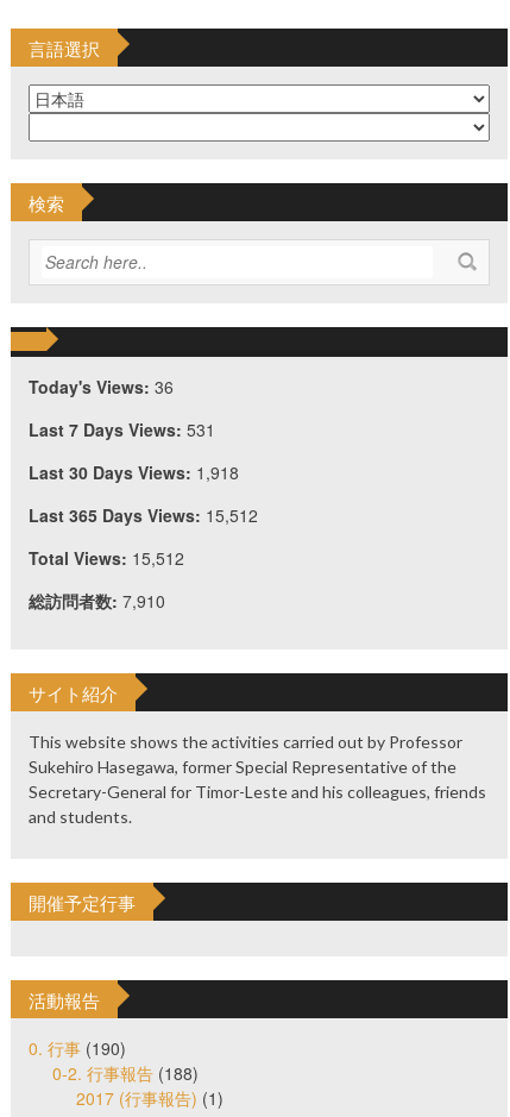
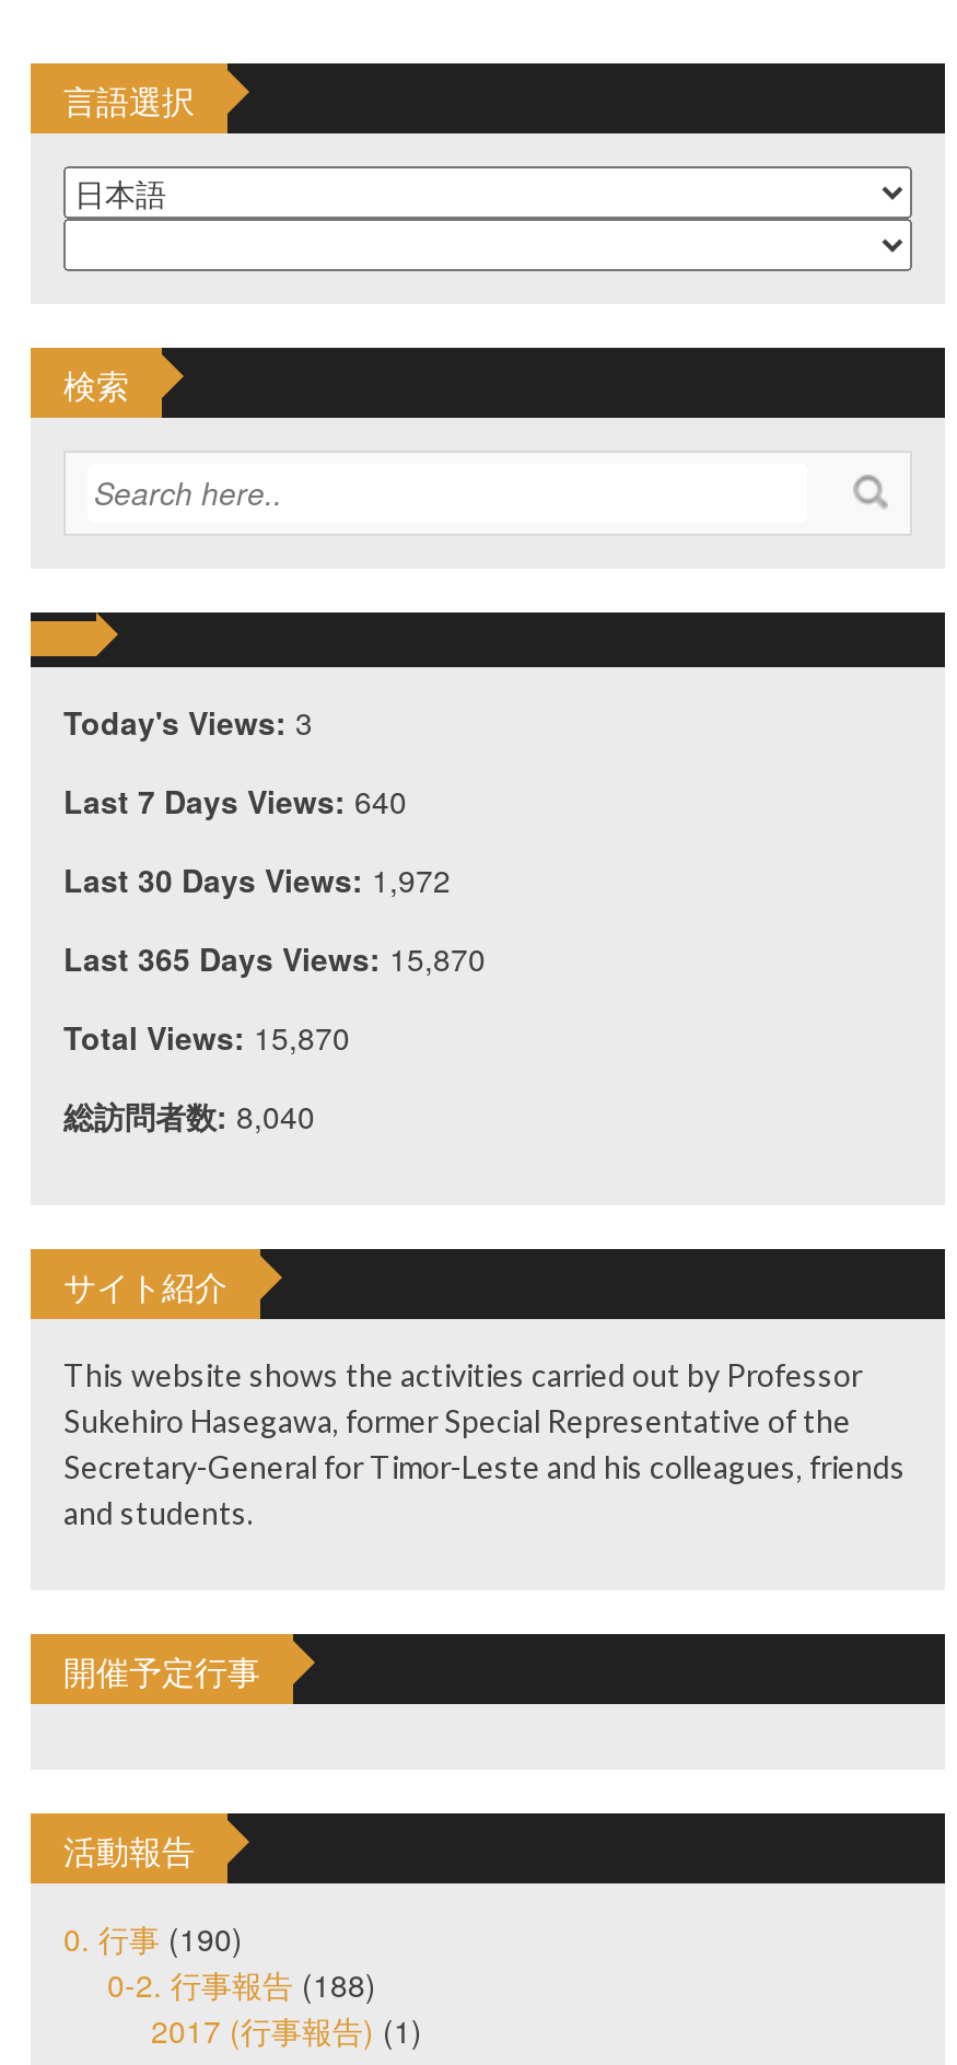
- Today's Views: 36
+ Today's Views: 3

- Last 7 Days Views: 531
+ Last 7 Days Views: 640

- Last 30 Days Views: 1,918
+ Last 30 Days Views: 1,972

- Last 365 Days Views: 15,512
+ Last 365 Days Views: 15,870

- Total Views: 15,512
+ Total Views: 15,870

- 総訪問者数: 7,910
+ 総訪問者数: 8,040
